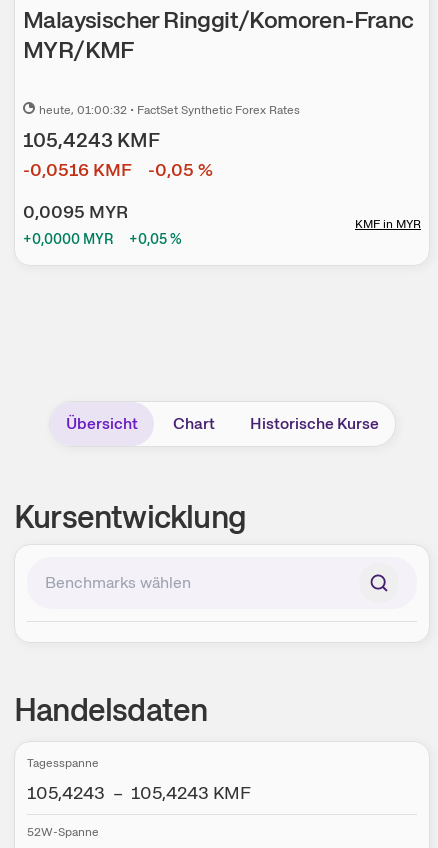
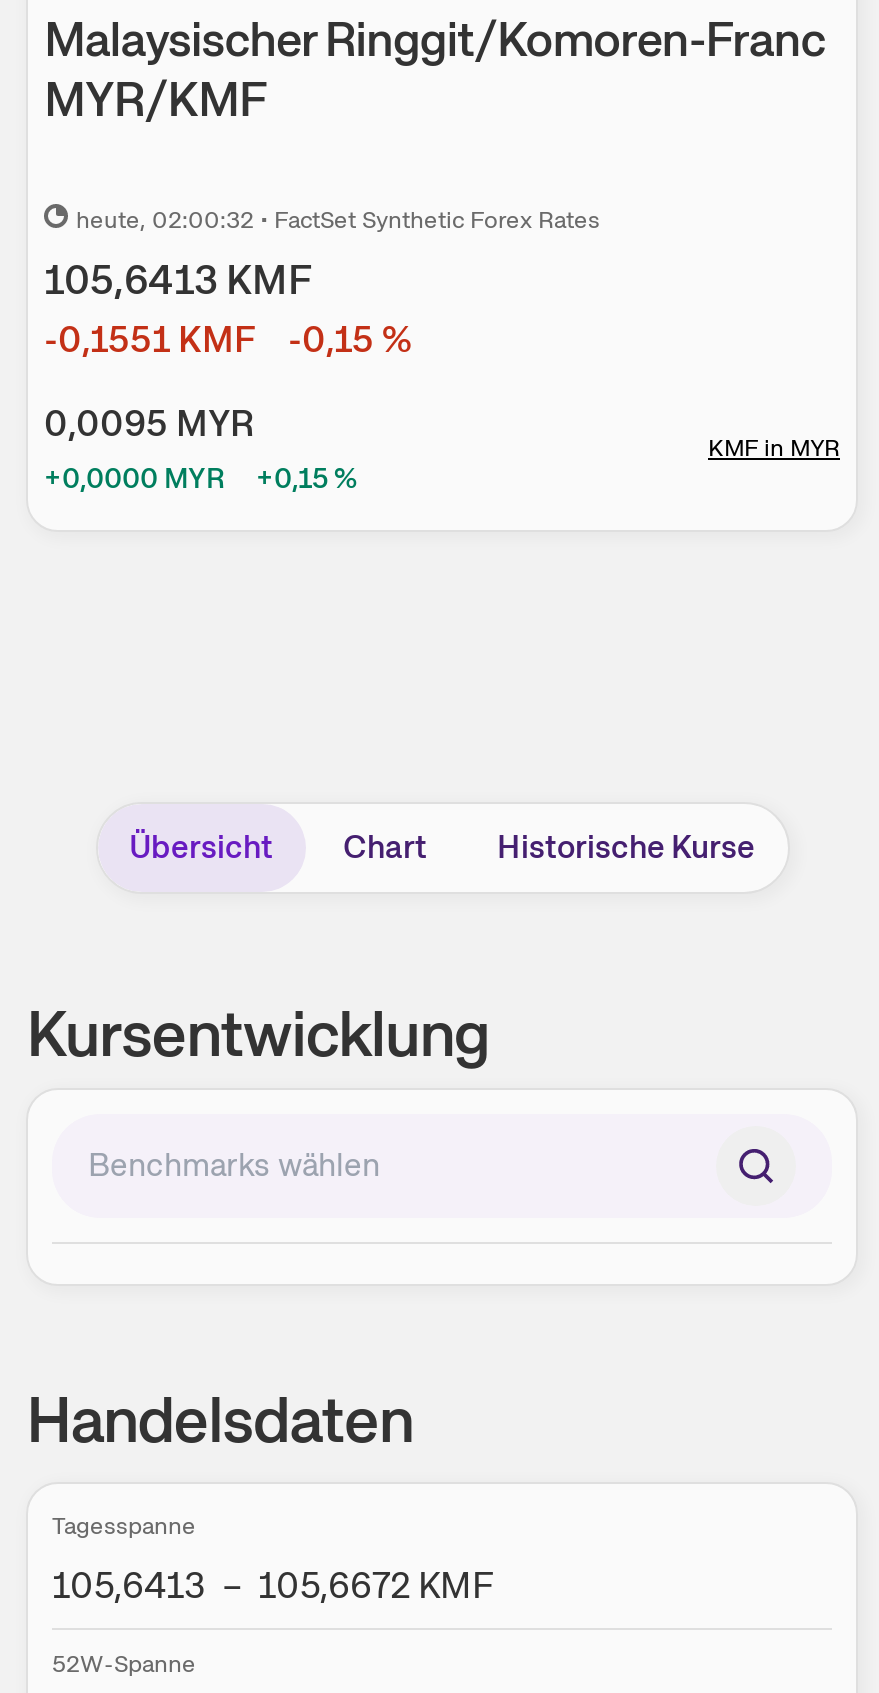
- heute, 01:00:32 • FactSet Synthetic Forex Rates
+ heute, 02:00:32 • FactSet Synthetic Forex Rates

- 105,4243 KMF
+ 105,6413 KMF

- -0,0516 KMF
+ -0,1551 KMF

- -0,05 %
+ -0,15 %

- +0,0000 MYR +0,05 %
+ +0,0000 MYR +0,15 %

- 105,4243 – 105,4243 KMF
+ 105,6413 – 105,6672 KMF
